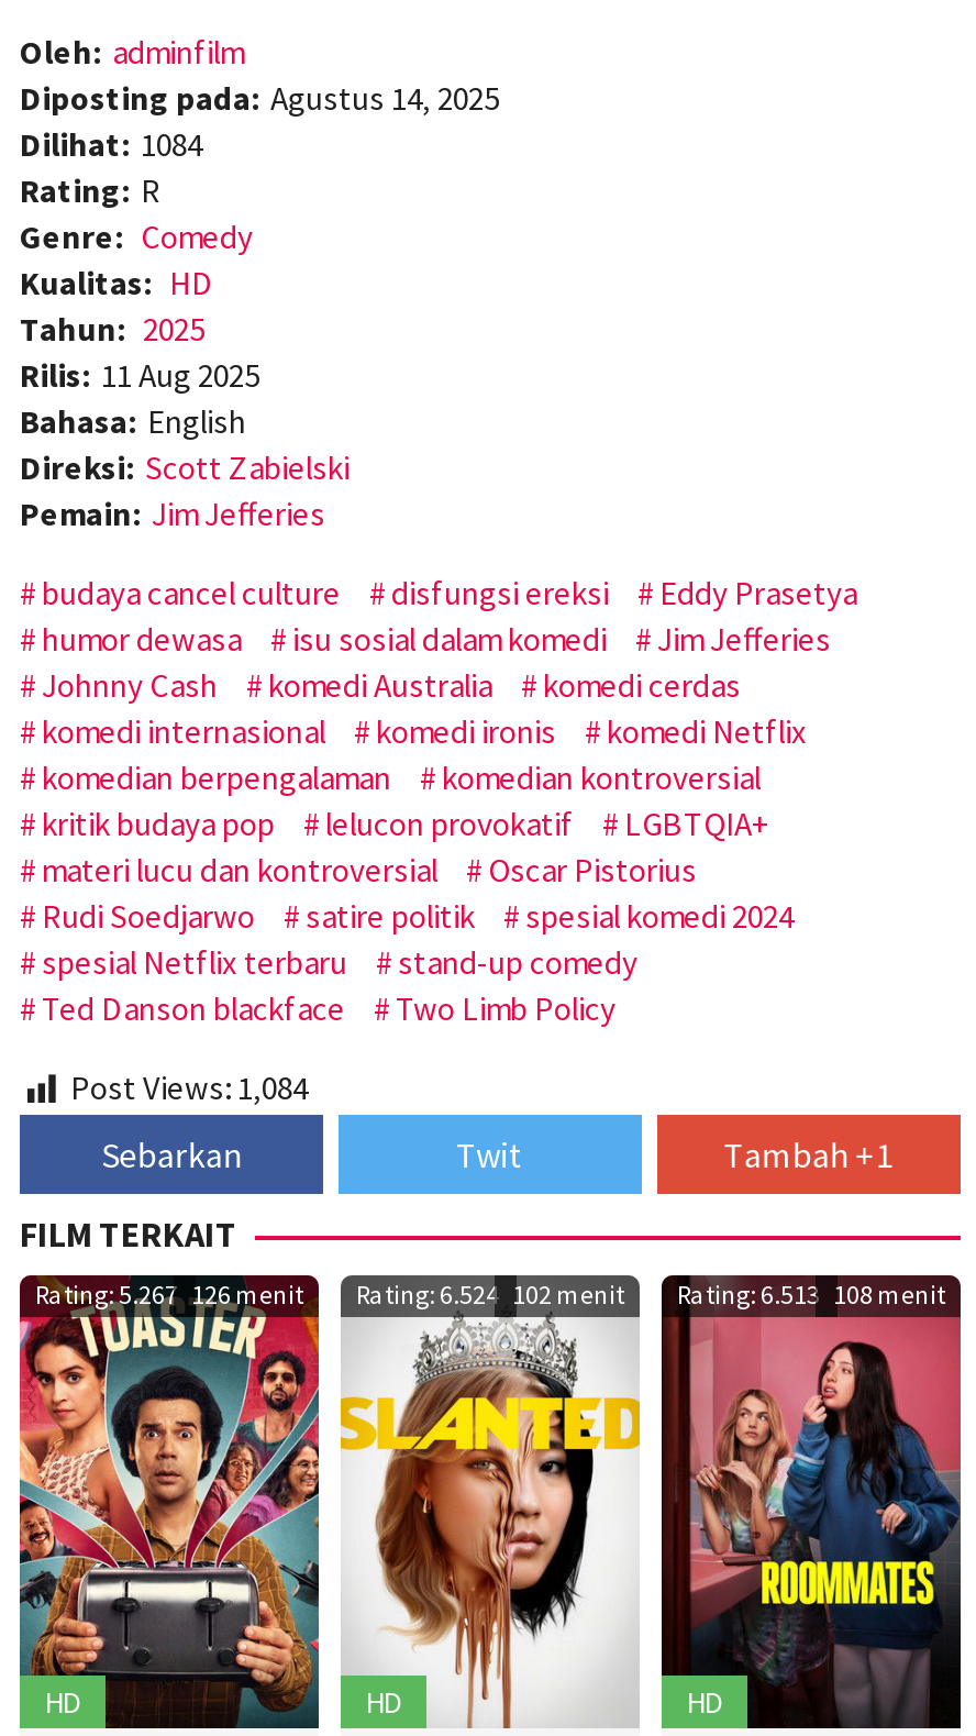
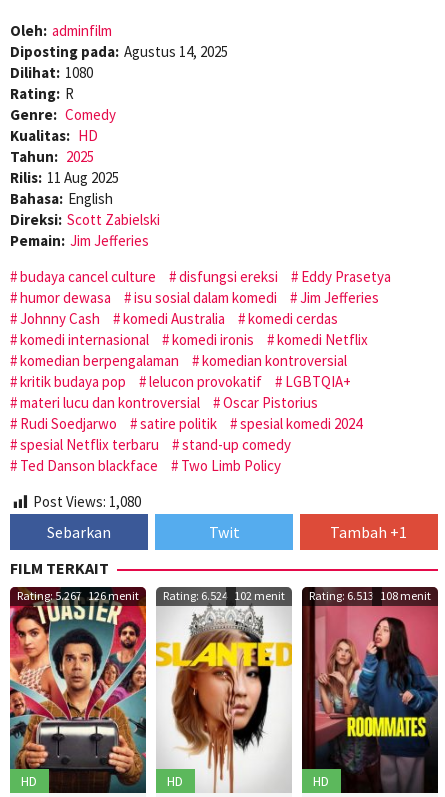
- Dilihat: 1084
+ Dilihat: 1080

- Post Views: 1,084
+ Post Views: 1,080
